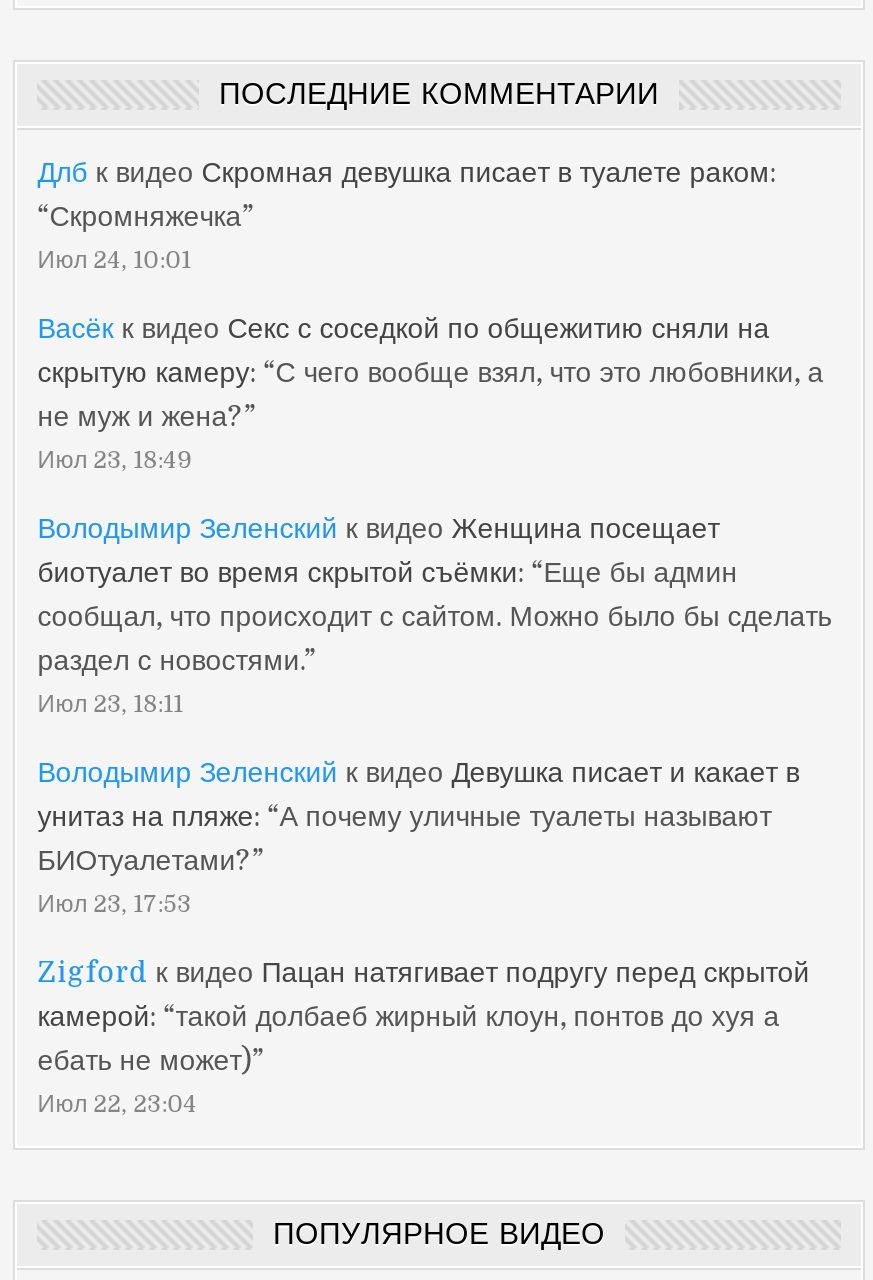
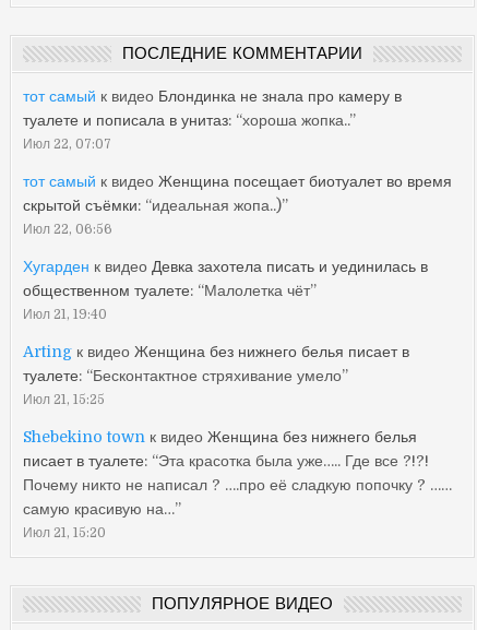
- Длб к видео Скромная девушка писает в туалете раком:
- “Скромняжечка”
- Июл 24, 10:01
+ тот самый к видео Блондинка не знала про камеру в
+ туалете и пописала в унитаз: “хороша жопка..”
+ Июл 22, 07:07

- Васёк к видео Секс с соседкой по общежитию сняли на
- скрытую камеру: “С чего вообще взял, что это любовники, а
- не муж и жена?”
- Июл 23, 18:49
+ тот самый к видео Женщина посещает биотуалет во время
+ скрытой съёмки: “идеальная жопа..)”
+ Июл 22, 06:56

- Володымир Зеленский к видео Женщина посещает
- биотуалет во время скрытой съёмки: “Еще бы админ
- сообщал, что происходит с сайтом. Можно было бы сделать
- раздел с новостями.”
- Июл 23, 18:11
+ Хугарден к видео Девка захотела писать и уединилась в
+ общественном туалете: “Малолетка чёт”
+ Июл 21, 19:40

- Володымир Зеленский к видео Девушка писает и какает в
- унитаз на пляже: “А почему уличные туалеты называют
- БИОтуалетами?”
- Июл 23, 17:53
+ Arting к видео Женщина без нижнего белья писает в
+ туалете: “Бесконтактное стряхивание умело”
+ Июл 21, 15:25

- Zigford к видео Пацан натягивает подругу перед скрытой
- камерой: “такой долбаеб жирный клоун, понтов до хуя а
- ебать не может)”
- Июл 22, 23:04
+ Shebekino town к видео Женщина без нижнего белья
+ писает в туалете: “Эта красотка была уже….. Где все ?!?!
+ Почему никто не написал ? ….про её сладкую попочку ? ……
+ самую красивую на…”
+ Июл 21, 15:20
